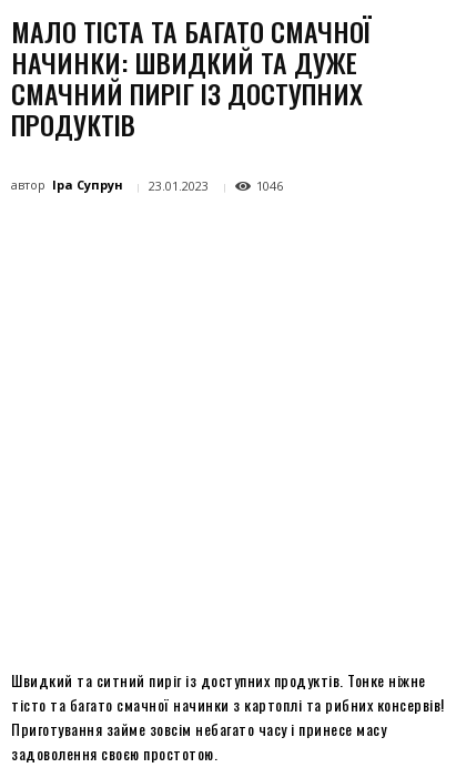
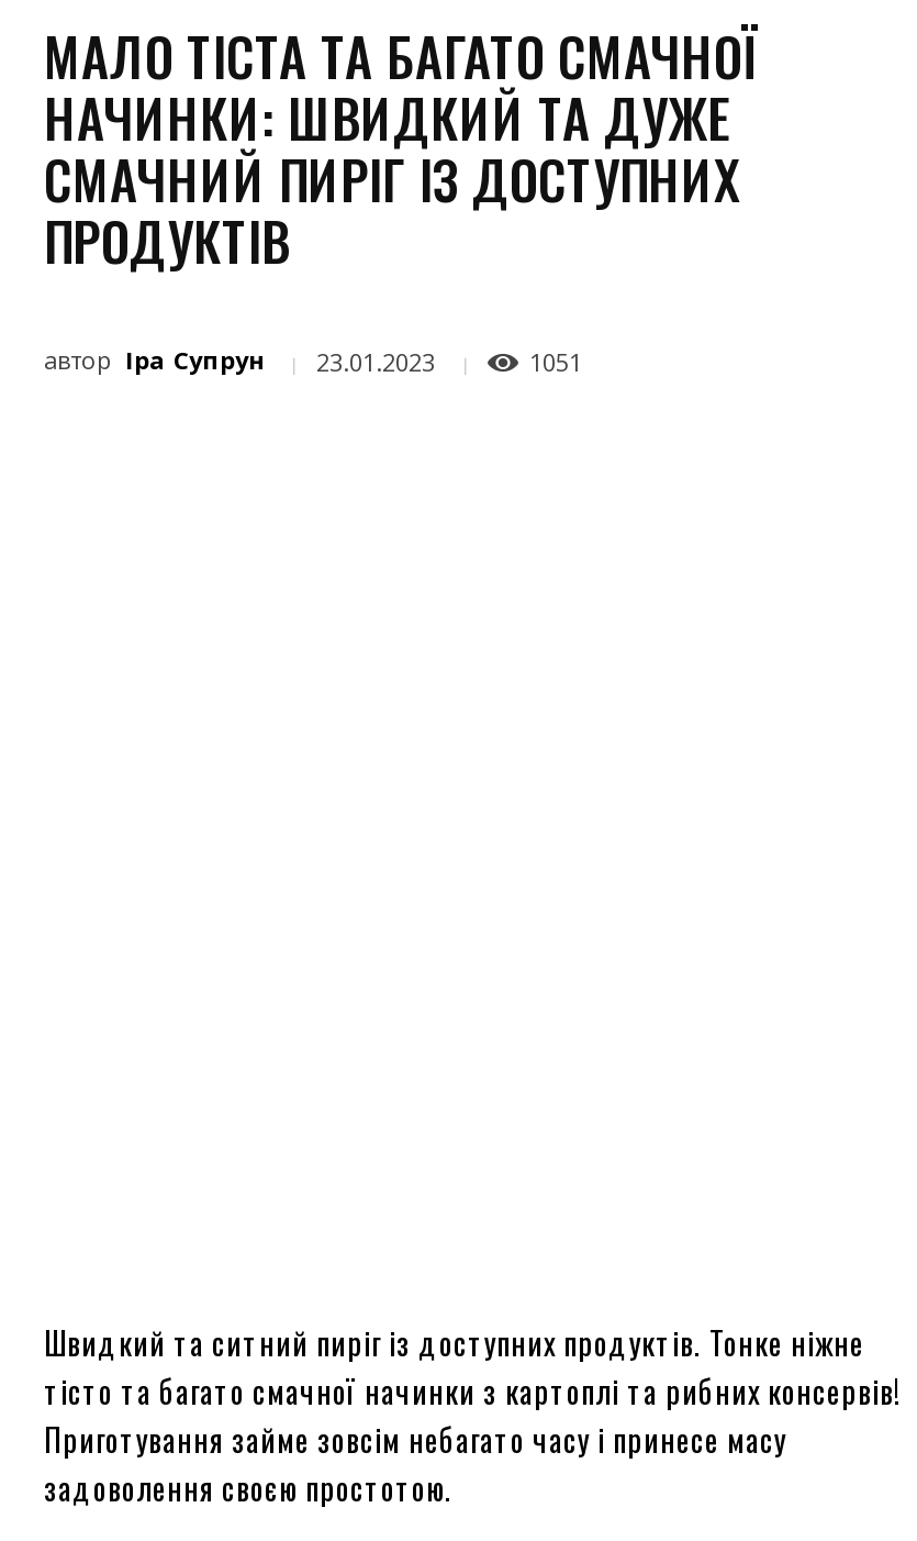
- 1046
+ 1051
